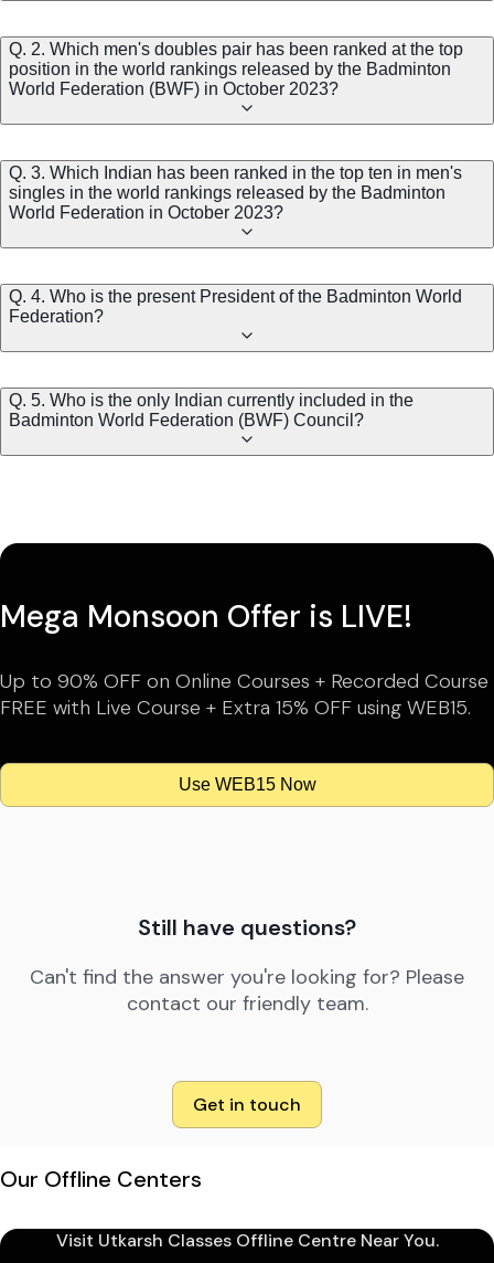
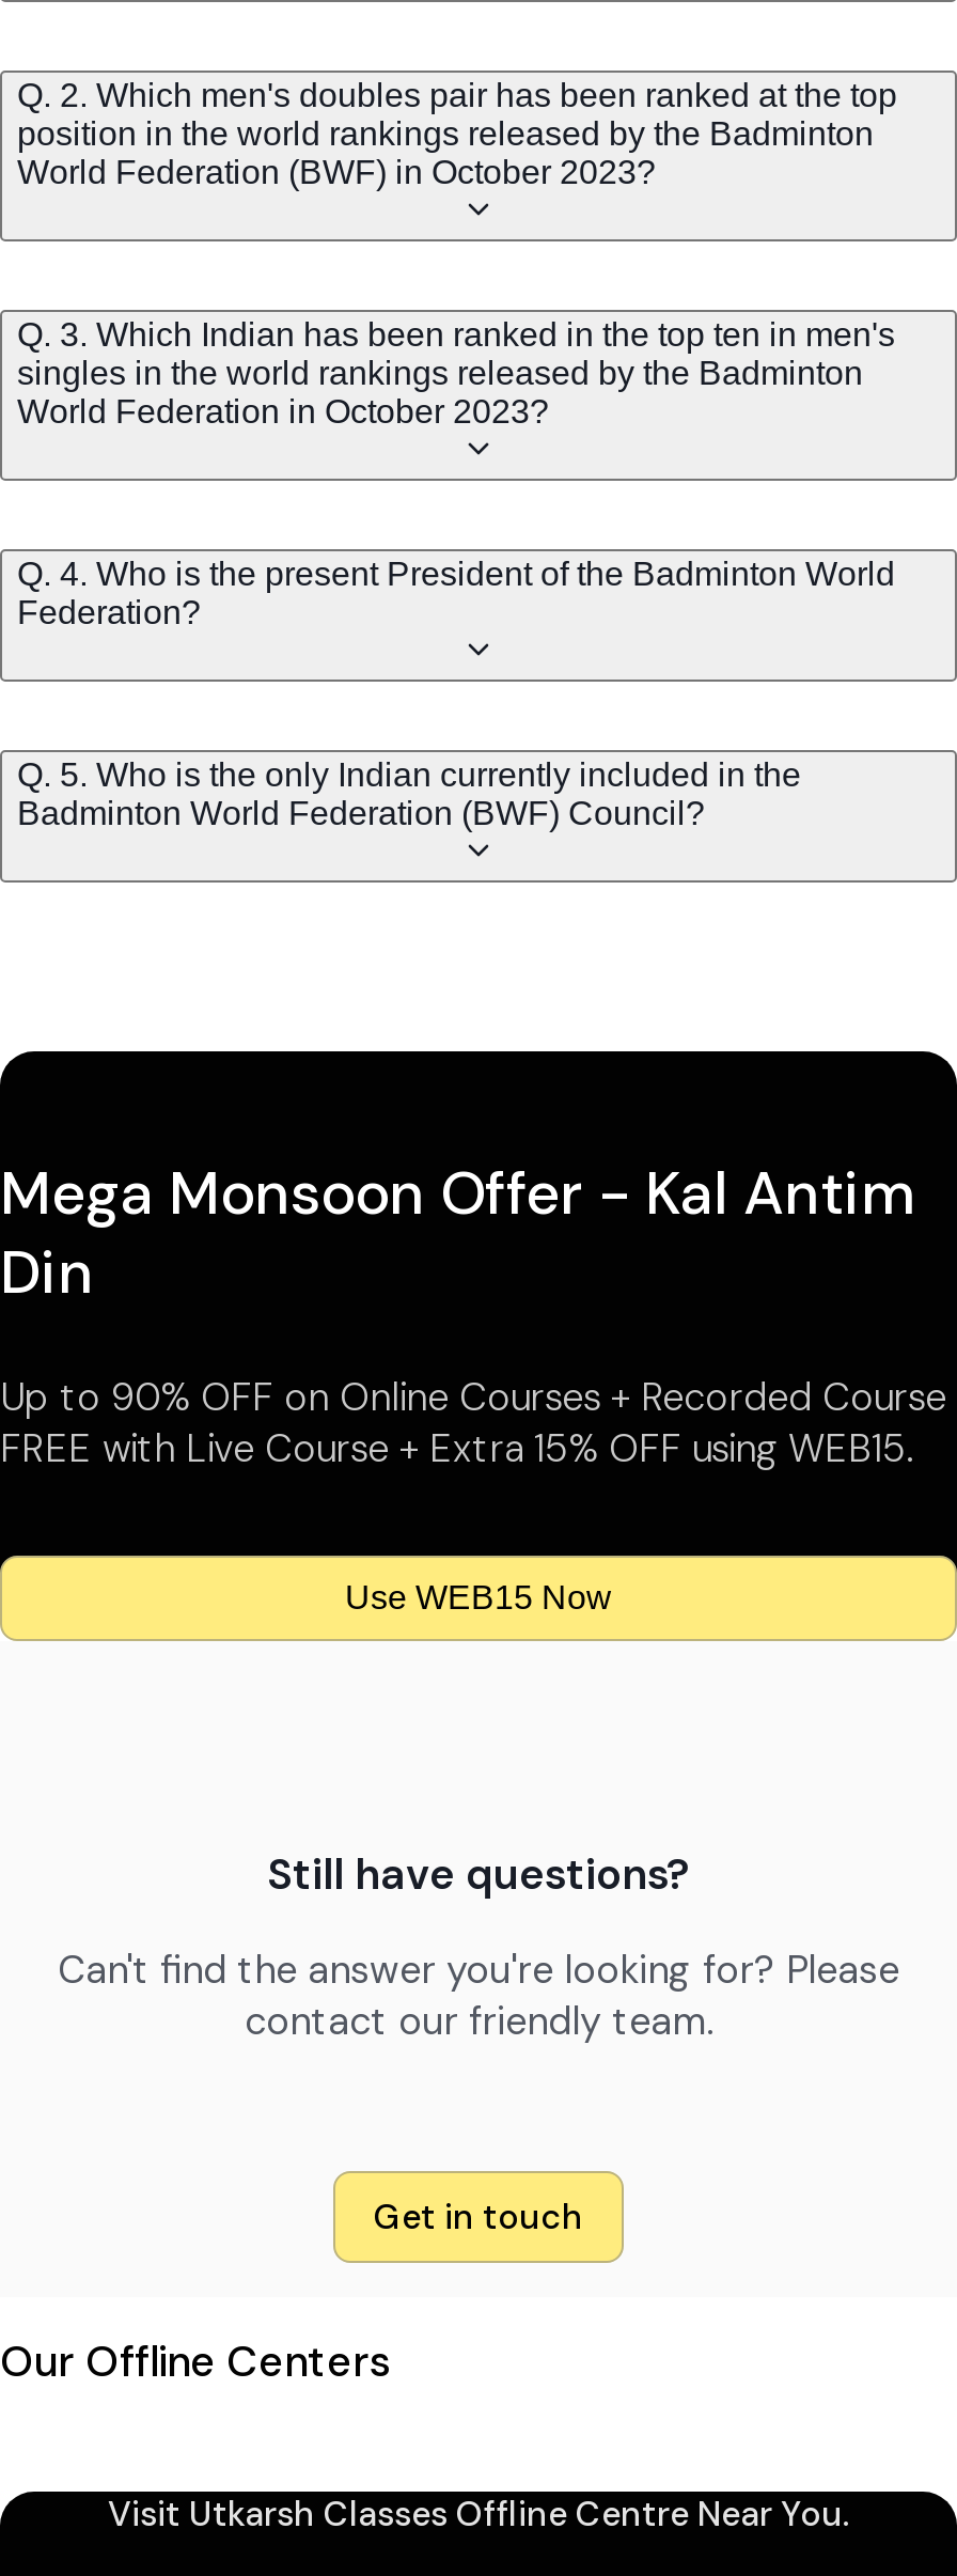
- Mega Monsoon Offer is LIVE!
+ Mega Monsoon Offer - Kal Antim
+ Din
